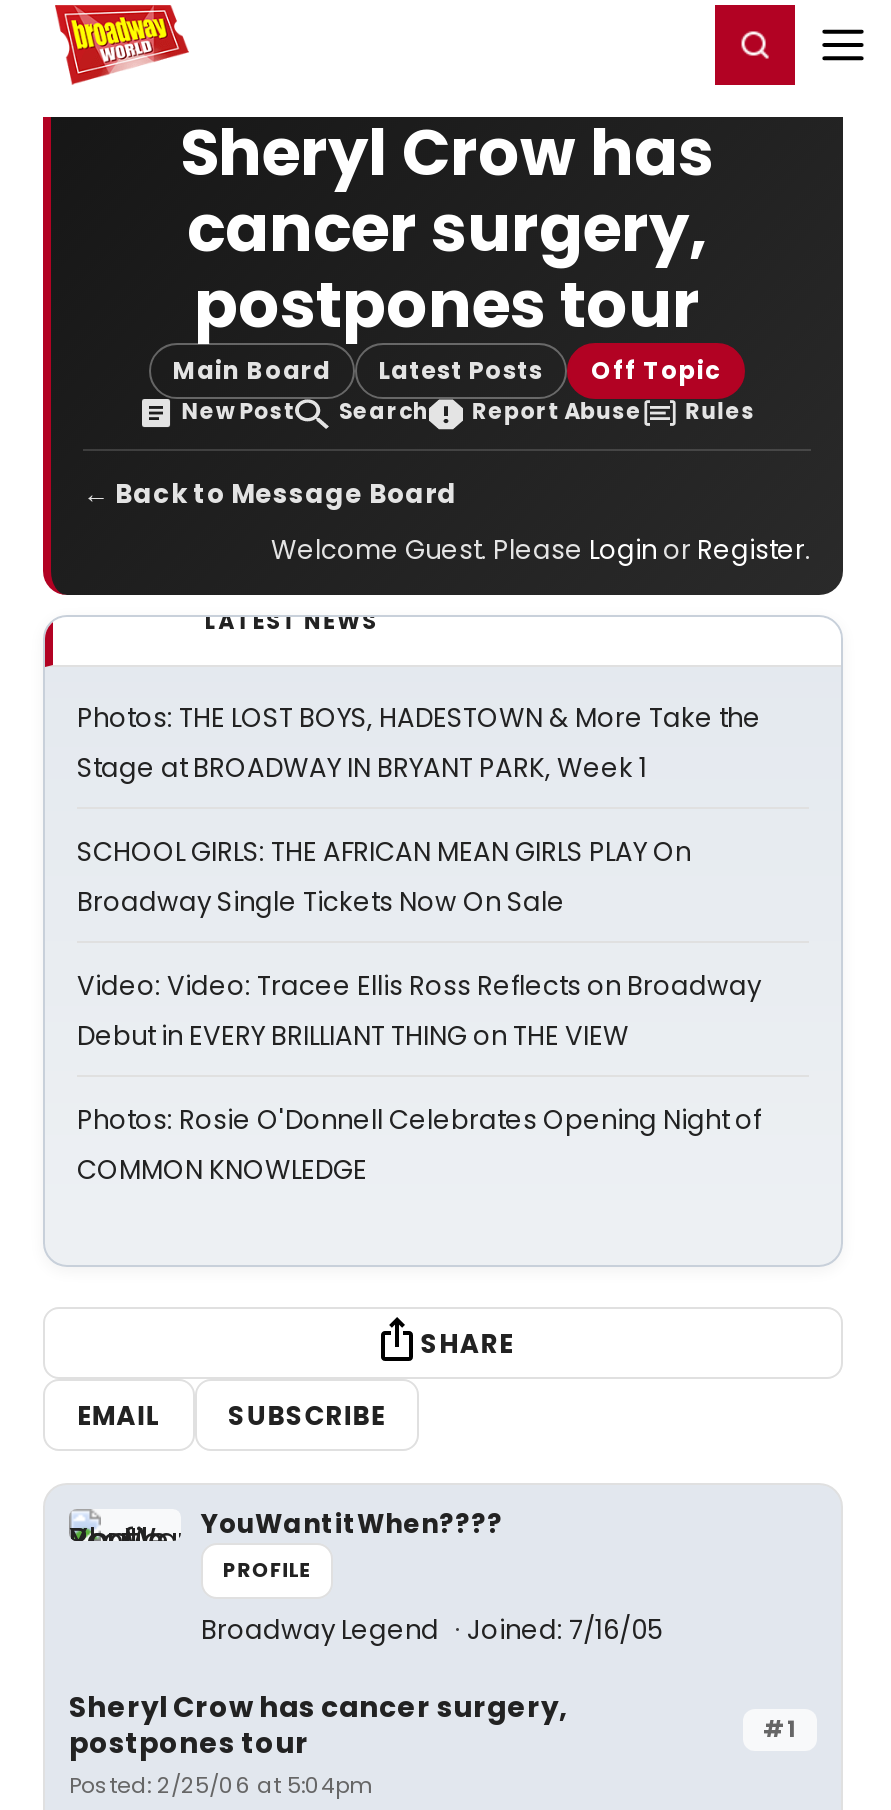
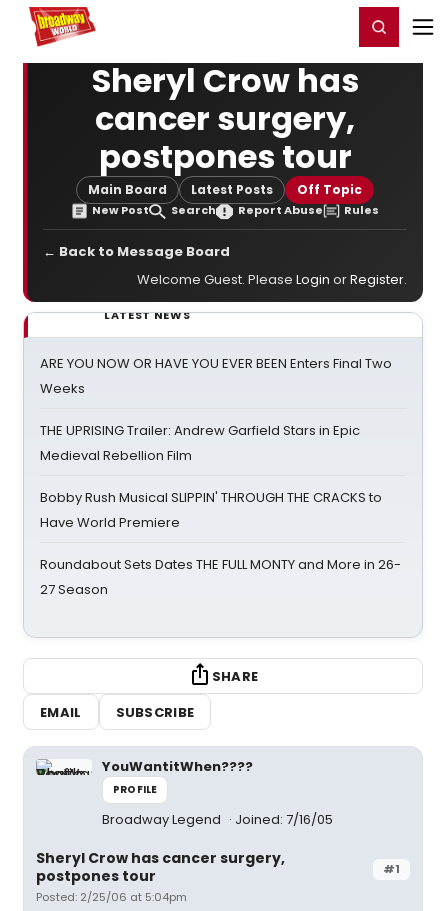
- Photos: THE LOST BOYS, HADESTOWN & More Take the
- Stage at BROADWAY IN BRYANT PARK, Week 1
+ ARE YOU NOW OR HAVE YOU EVER BEEN Enters Final Two
+ Weeks

- SCHOOL GIRLS: THE AFRICAN MEAN GIRLS PLAY On
- Broadway Single Tickets Now On Sale
+ THE UPRISING Trailer: Andrew Garfield Stars in Epic
+ Medieval Rebellion Film

- Video: Video: Tracee Ellis Ross Reflects on Broadway
- Debut in EVERY BRILLIANT THING on THE VIEW
+ Bobby Rush Musical SLIPPIN' THROUGH THE CRACKS to
+ Have World Premiere

- Photos: Rosie O'Donnell Celebrates Opening Night of
- COMMON KNOWLEDGE
+ Roundabout Sets Dates THE FULL MONTY and More in 26-
+ 27 Season
